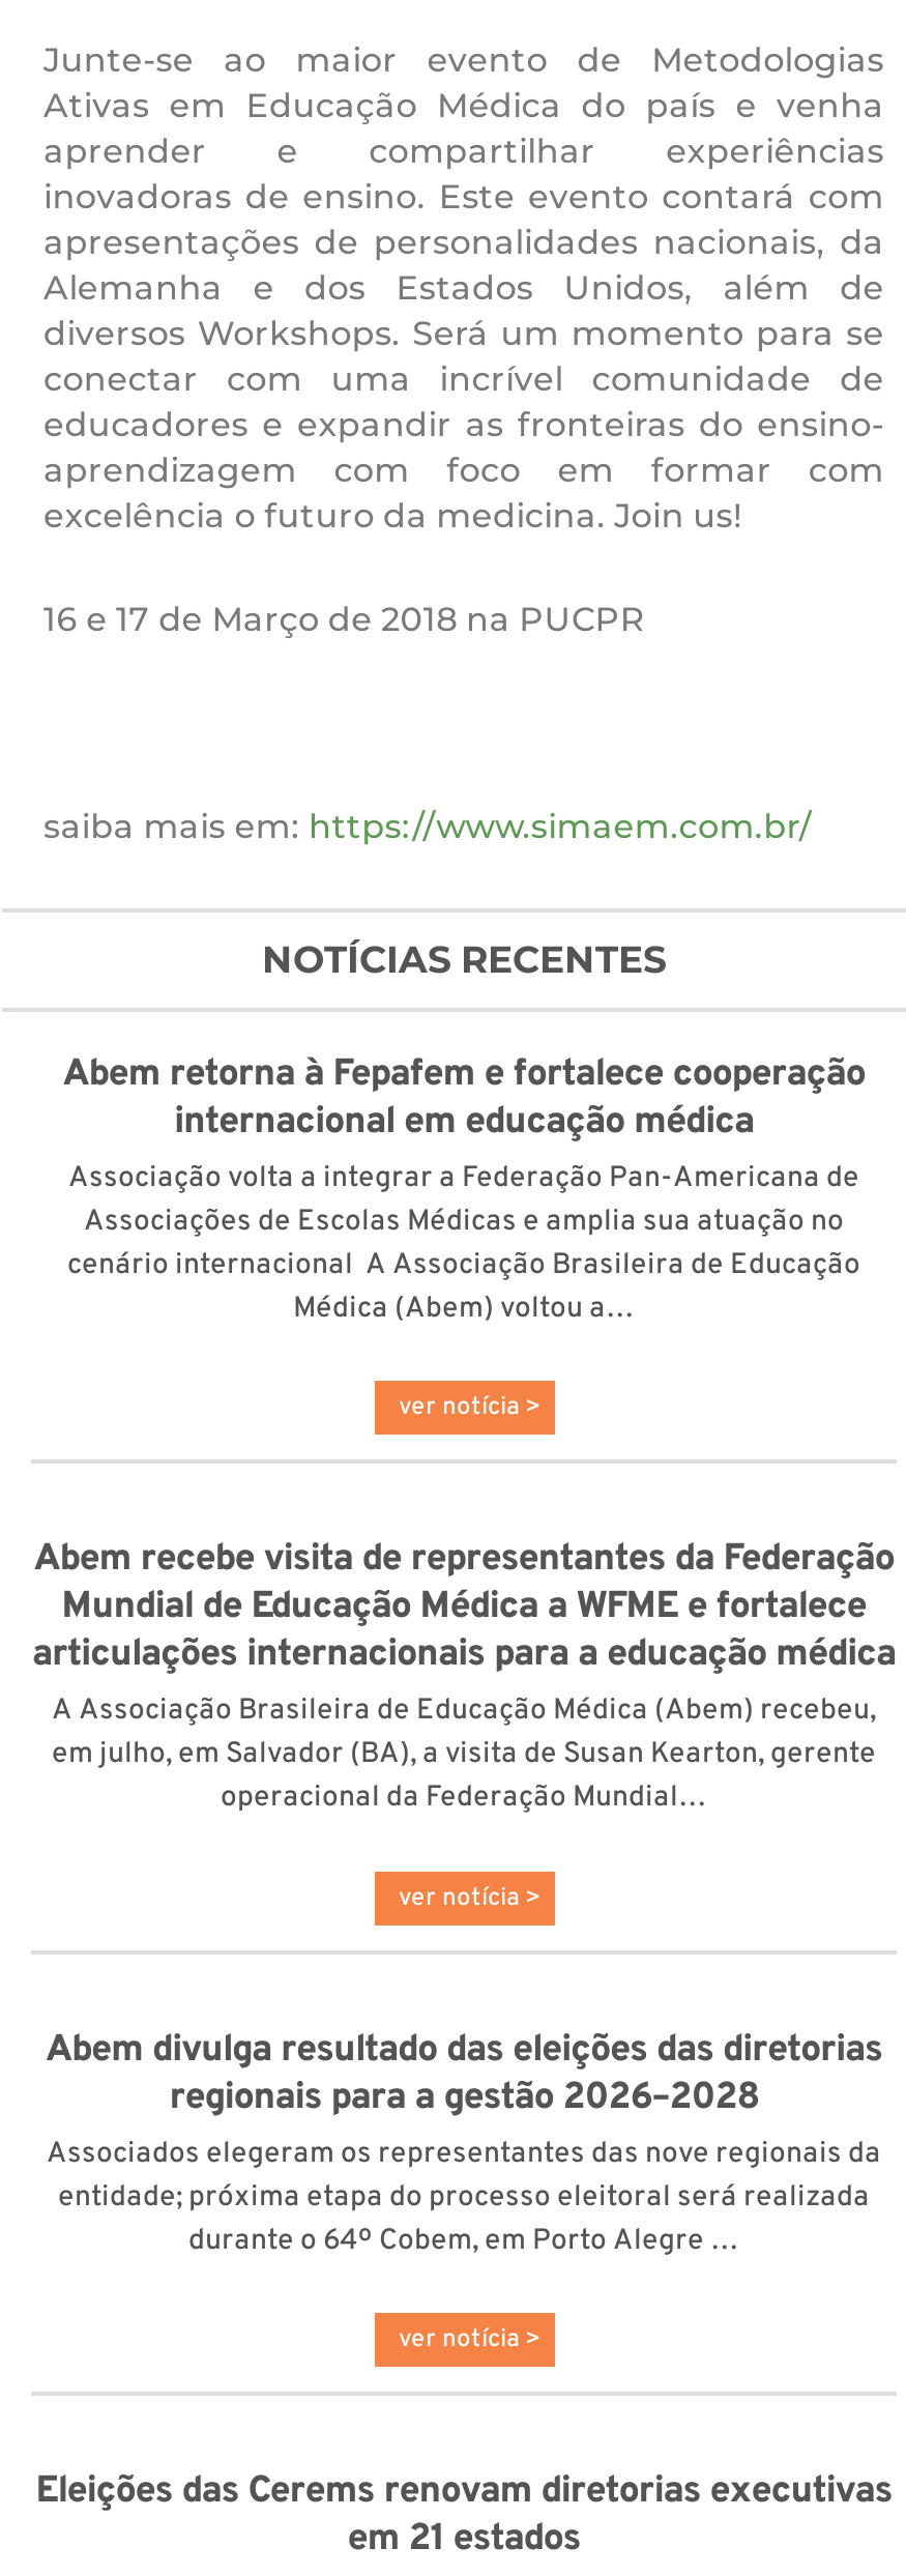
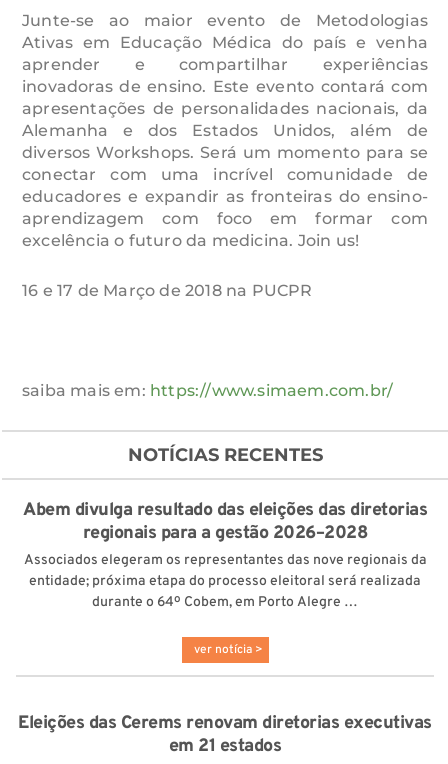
- Abem retorna à Fepafem e fortalece cooperação
- internacional em educação médica
- Associação volta a integrar a Federação Pan-Americana de
- Associações de Escolas Médicas e amplia sua atuação no
- cenário internacional A Associação Brasileira de Educação
- Médica (Abem) voltou a…
- ver notícia >
- Abem recebe visita de representantes da Federação
- Mundial de Educação Médica a WFME e fortalece
- articulações internacionais para a educação médica
- A Associação Brasileira de Educação Médica (Abem) recebeu,
- em julho, em Salvador (BA), a visita de Susan Kearton, gerente
- operacional da Federação Mundial…
- ver notícia >
